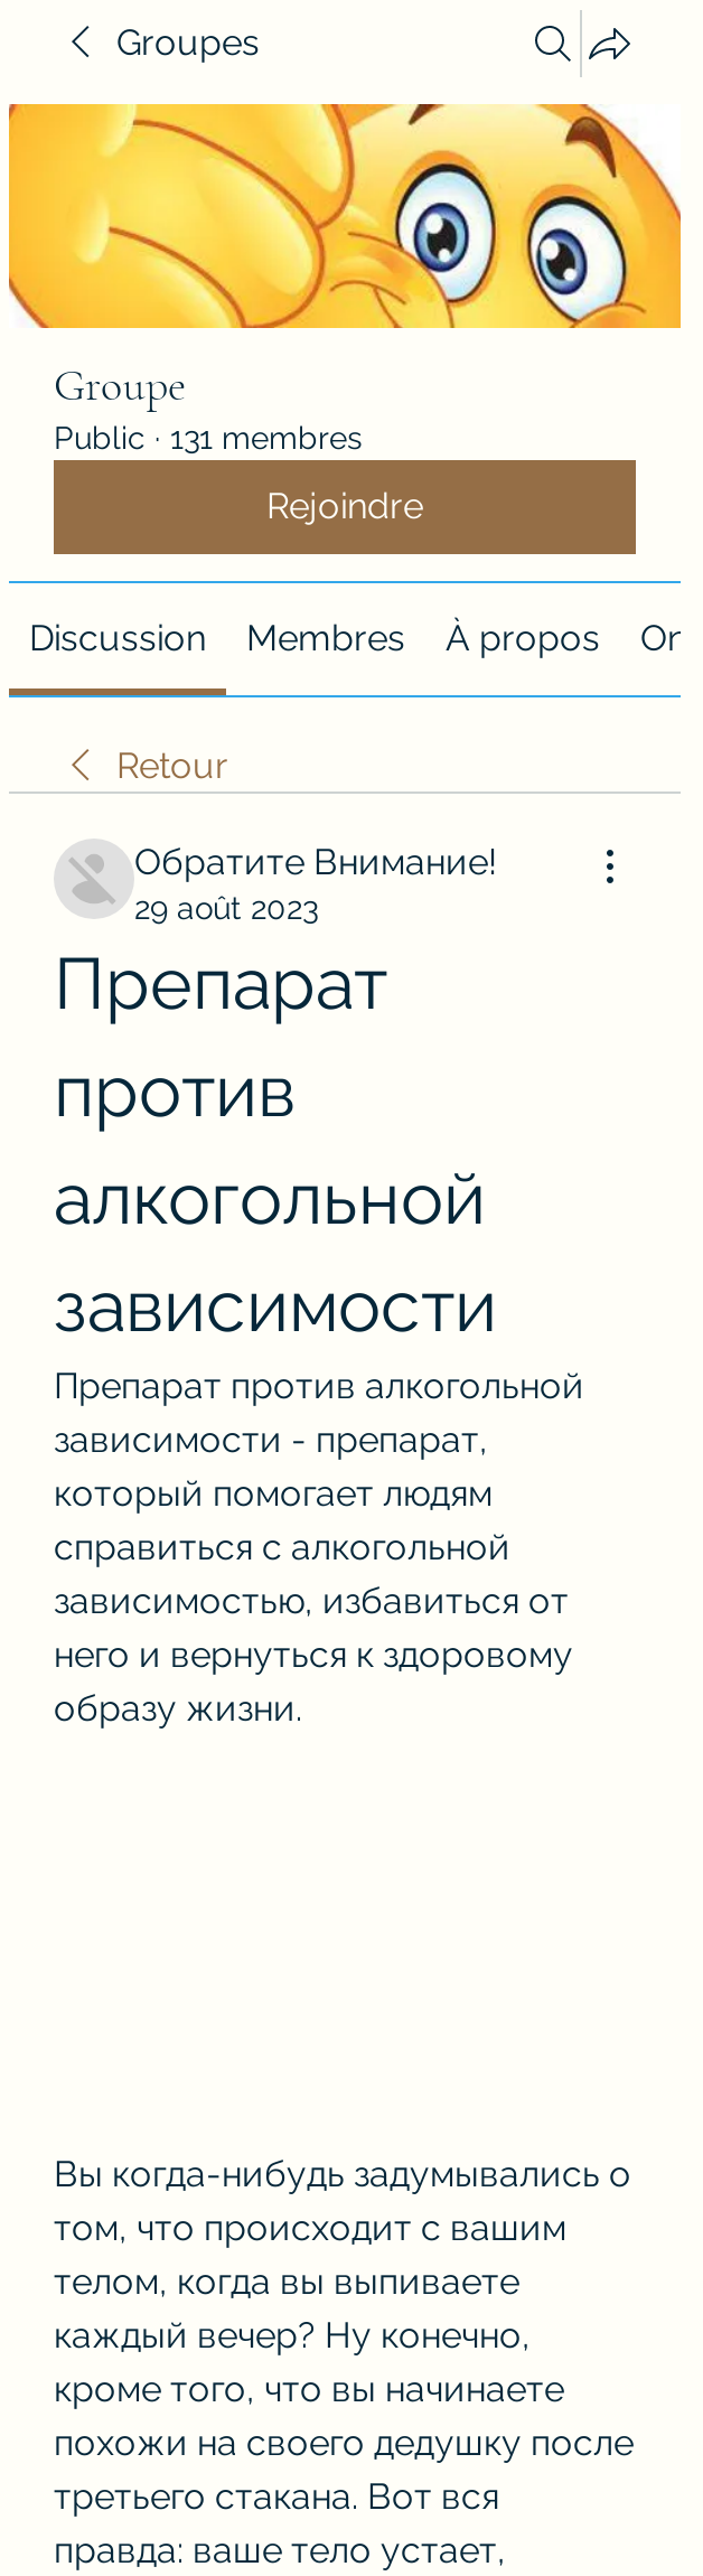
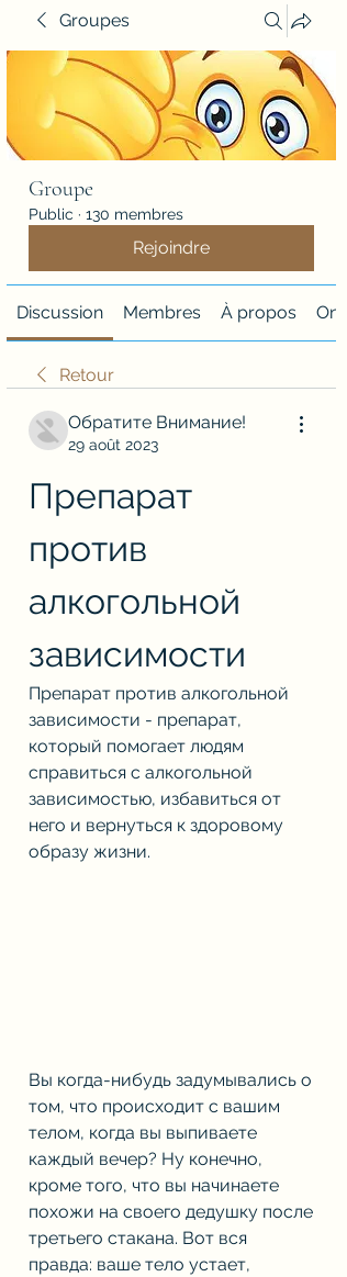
- Public · 131 membres
+ Public · 130 membres
